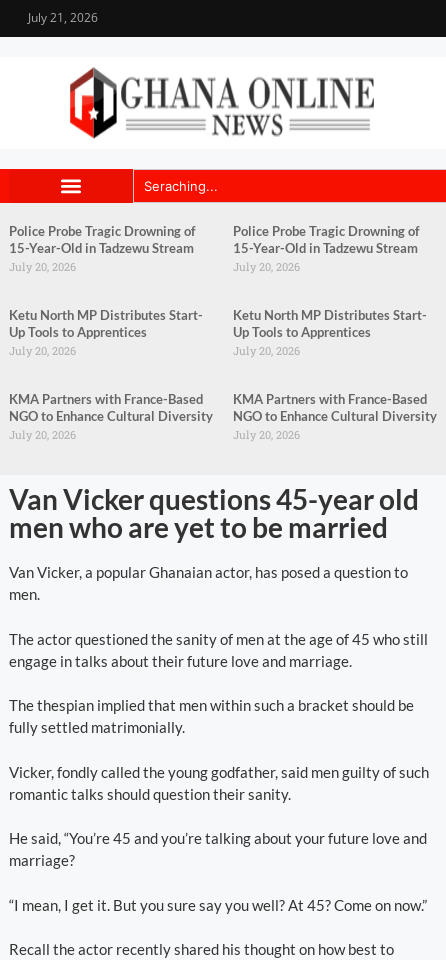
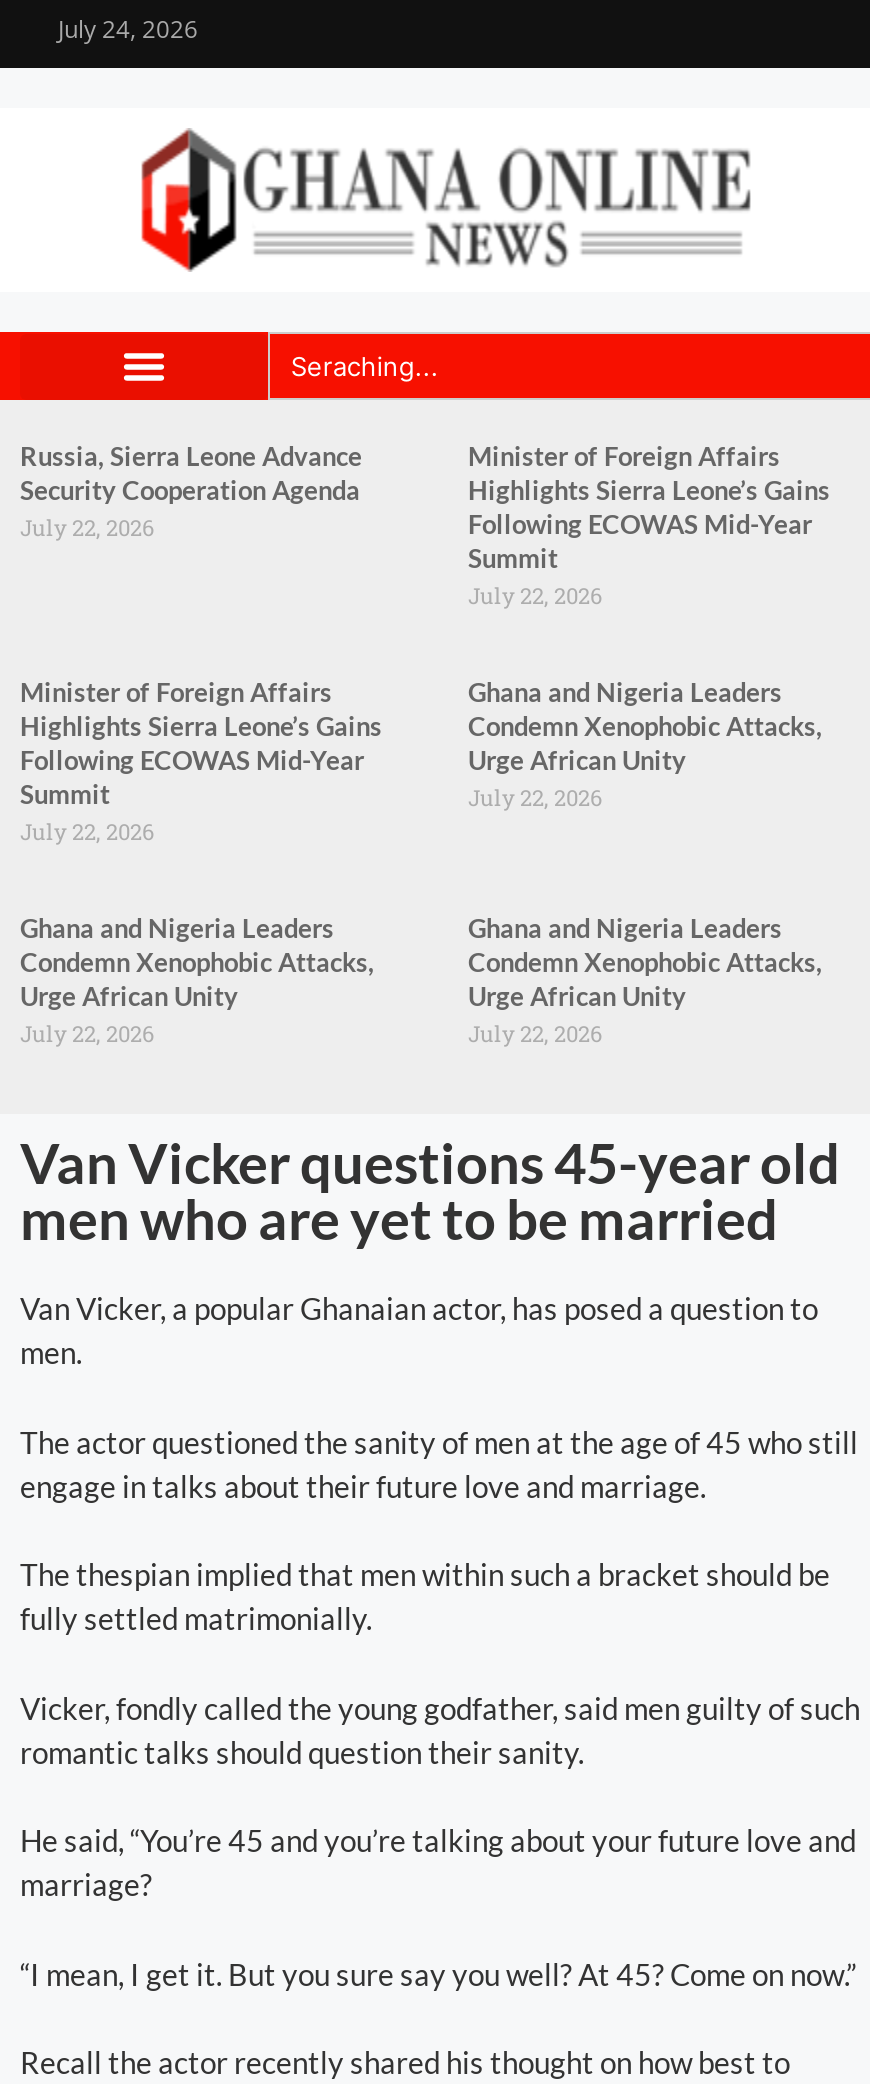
- July 21, 2026
+ July 24, 2026

- Police Probe Tragic Drowning of
- 15-Year-Old in Tadzewu Stream
- July 20, 2026
+ Russia, Sierra Leone Advance
+ Security Cooperation Agenda
+ July 22, 2026

- Police Probe Tragic Drowning of
- 15-Year-Old in Tadzewu Stream
- July 20, 2026
+ Minister of Foreign Affairs
+ Highlights Sierra Leone’s Gains
+ Following ECOWAS Mid-Year
+ Summit
+ July 22, 2026

- Ketu North MP Distributes Start-
- Up Tools to Apprentices
- July 20, 2026
+ Minister of Foreign Affairs
+ Highlights Sierra Leone’s Gains
+ Following ECOWAS Mid-Year
+ Summit
+ July 22, 2026

- Ketu North MP Distributes Start-
- Up Tools to Apprentices
- July 20, 2026
+ Ghana and Nigeria Leaders
+ Condemn Xenophobic Attacks,
+ Urge African Unity
+ July 22, 2026

- KMA Partners with France-Based
- NGO to Enhance Cultural Diversity
- July 20, 2026
+ Ghana and Nigeria Leaders
+ Condemn Xenophobic Attacks,
+ Urge African Unity
+ July 22, 2026

- KMA Partners with France-Based
- NGO to Enhance Cultural Diversity
- July 20, 2026
+ Ghana and Nigeria Leaders
+ Condemn Xenophobic Attacks,
+ Urge African Unity
+ July 22, 2026
